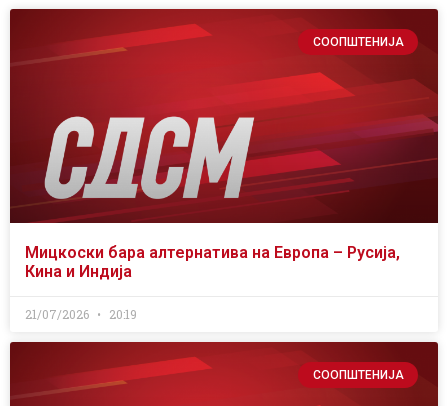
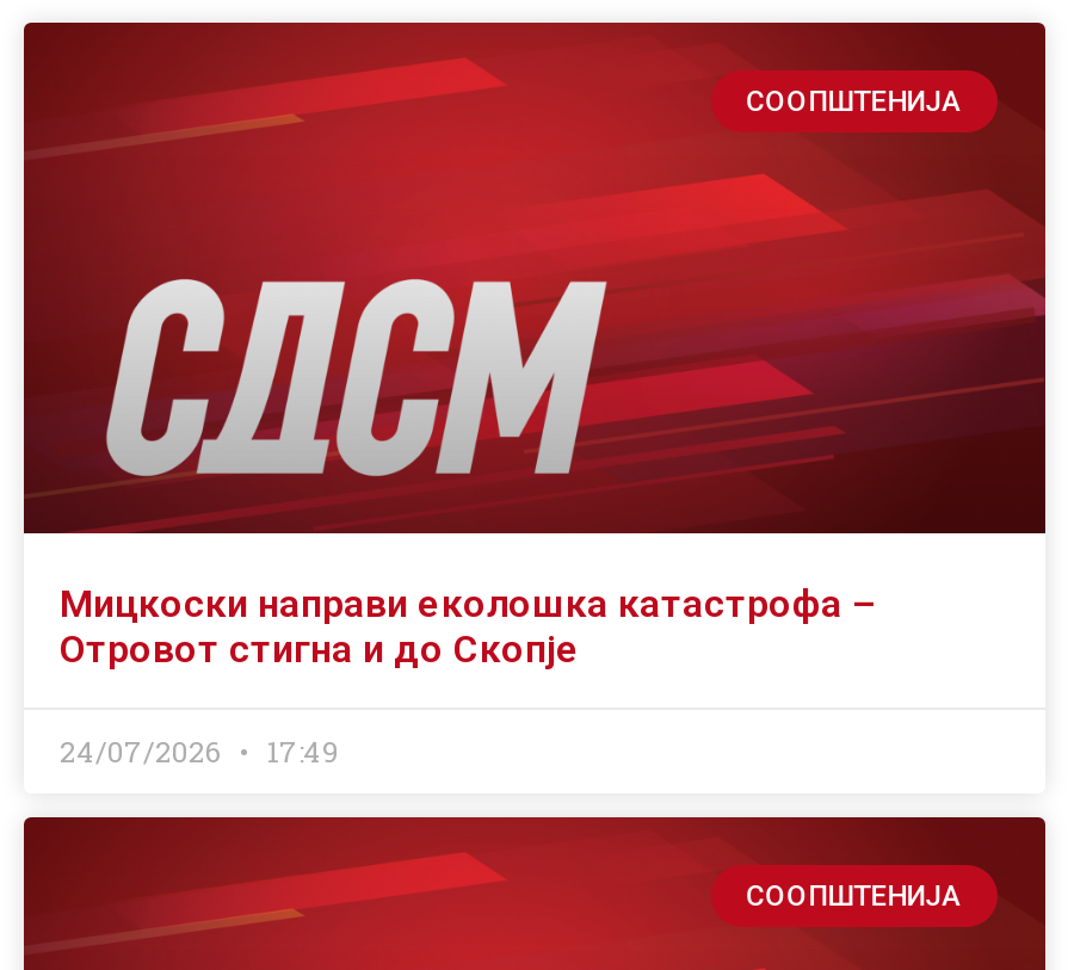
- Мицкоски бара алтернатива на Европа – Русија,
- Кина и Индија
+ Мицкоски направи еколошка катастрофа –
+ Отровот стигна и до Скопје

- 21/07/2026
- 20:19
+ 24/07/2026
+ 17:49
